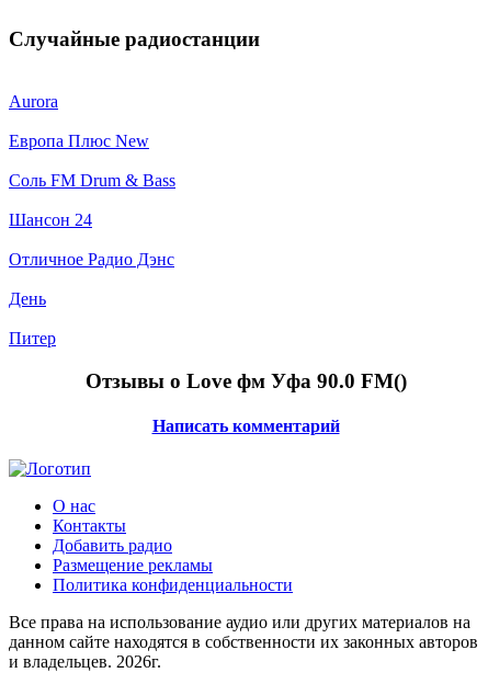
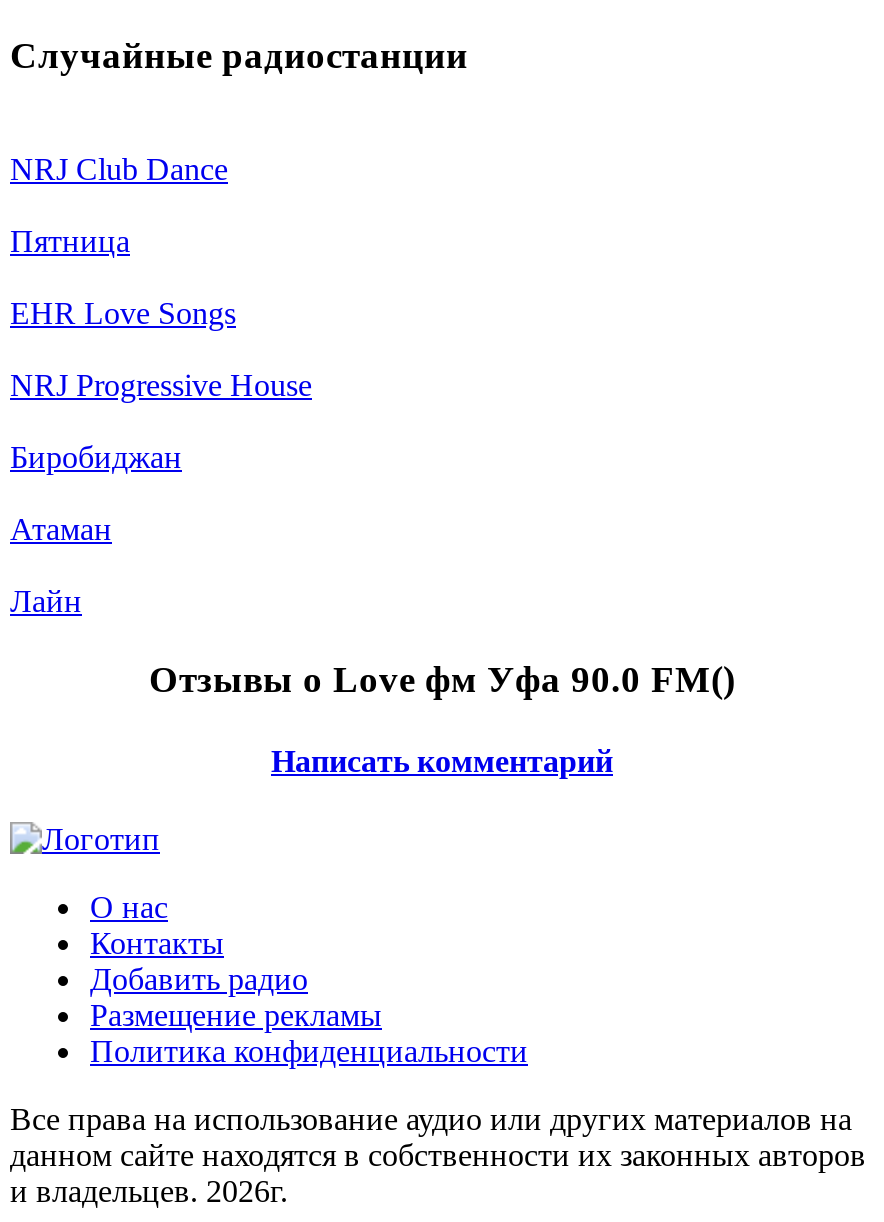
- Aurora
+ NRJ Club Dance

- Европа Плюс New
+ Пятница

- Соль FM Drum & Bass
+ EHR Love Songs

- Шансон 24
+ NRJ Progressive House

- Отличное Радио Дэнс
+ Биробиджан

- День
+ Атаман

- Питер
+ Лайн
